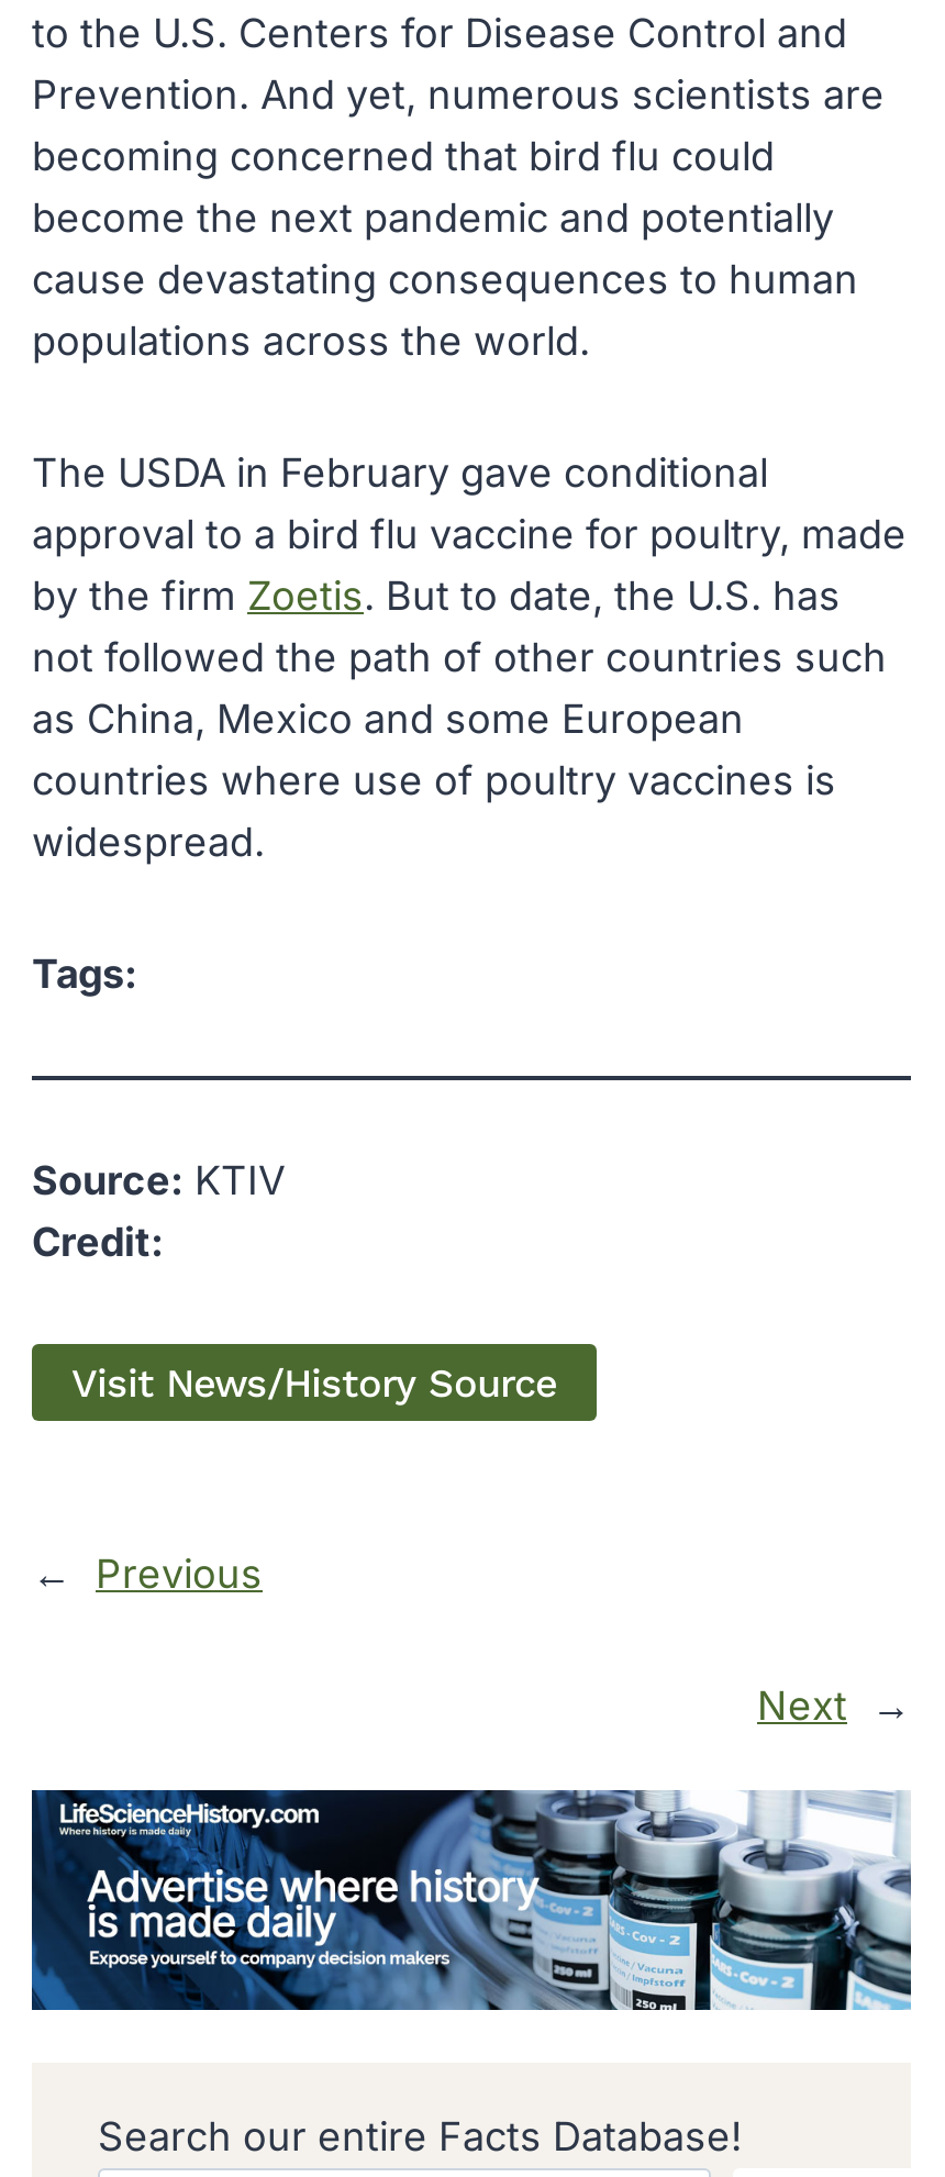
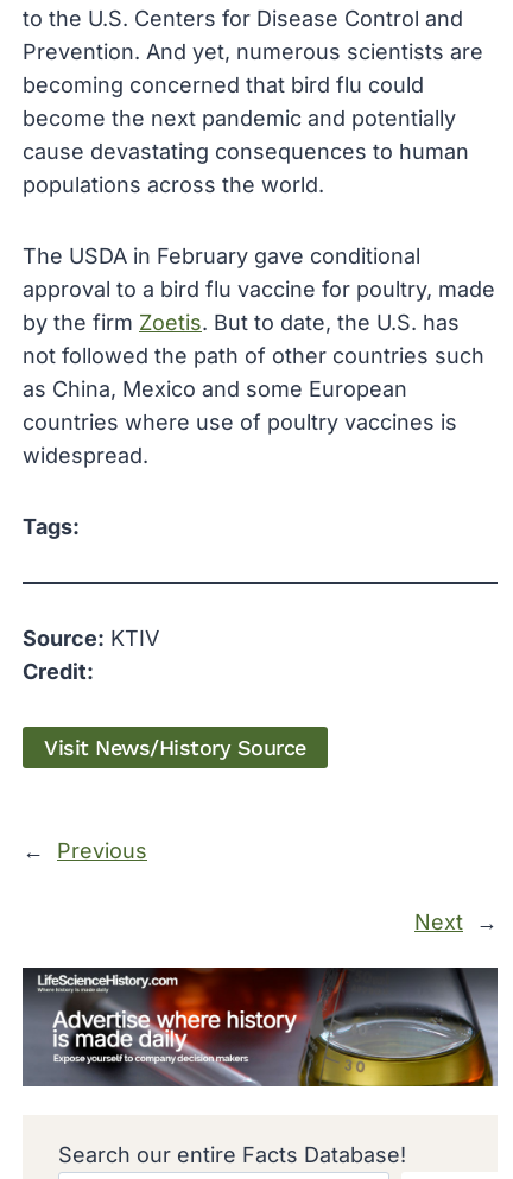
- [image]
+ [image]
